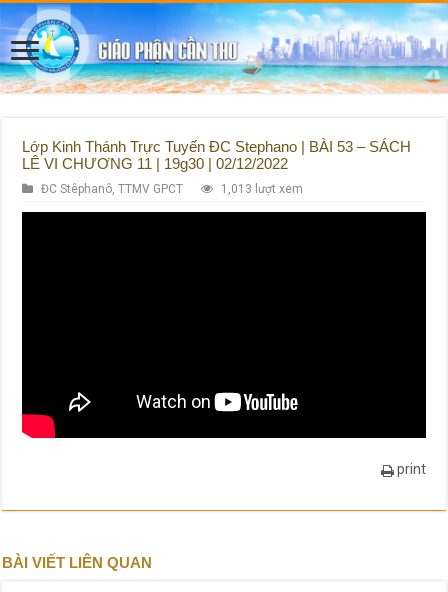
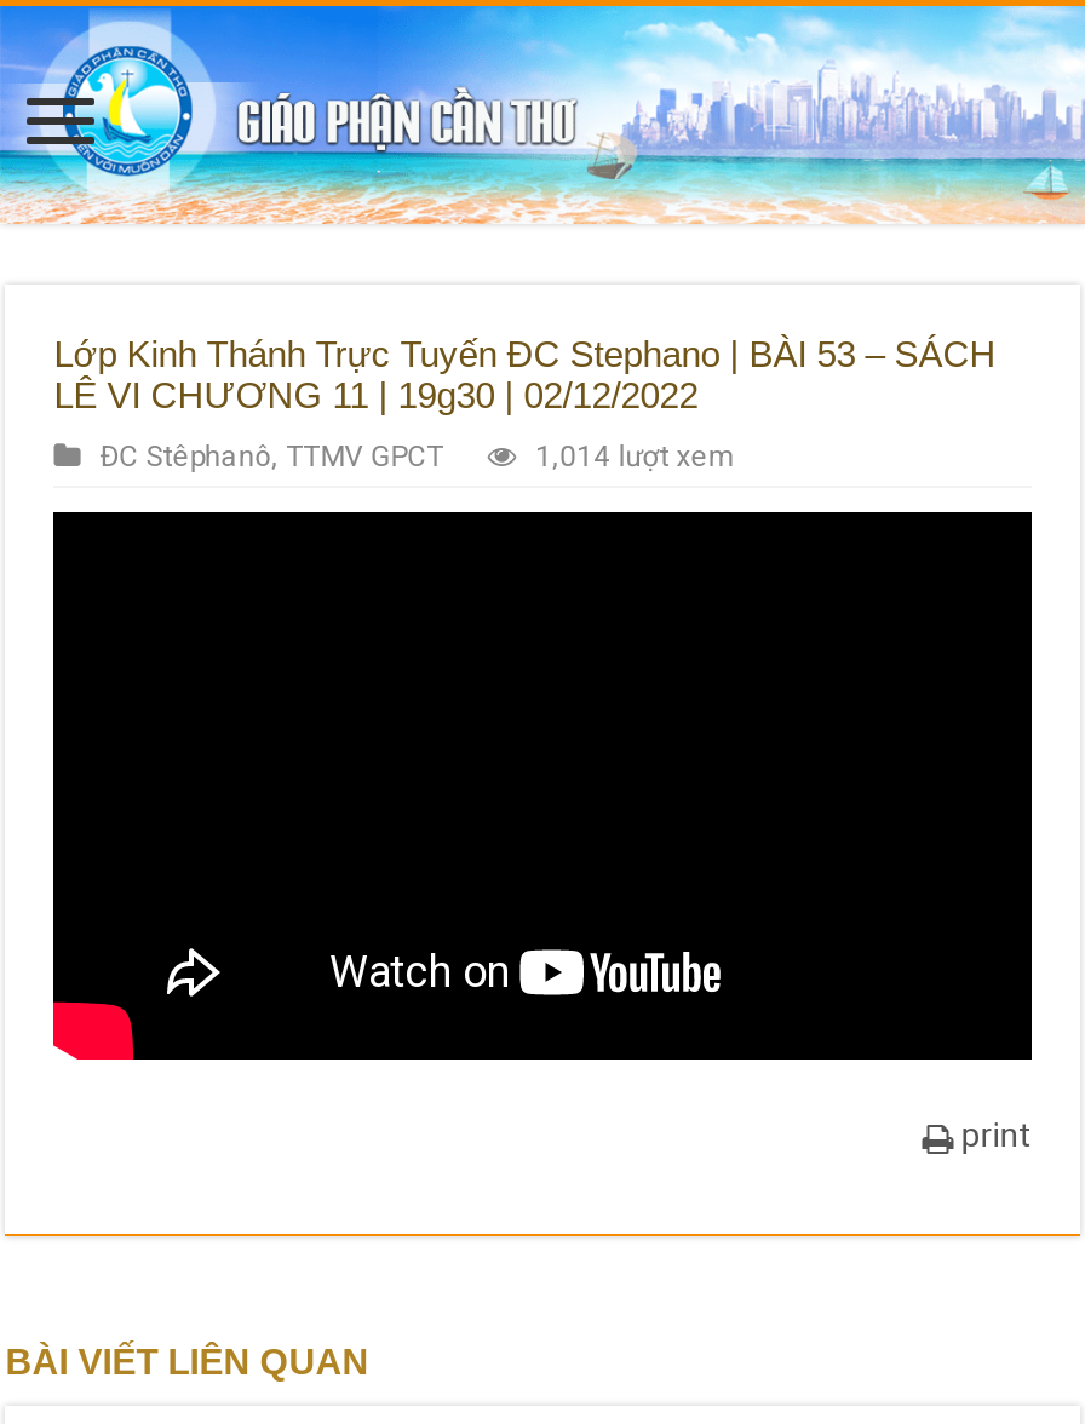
- 1,013 lượt xem
+ 1,014 lượt xem
